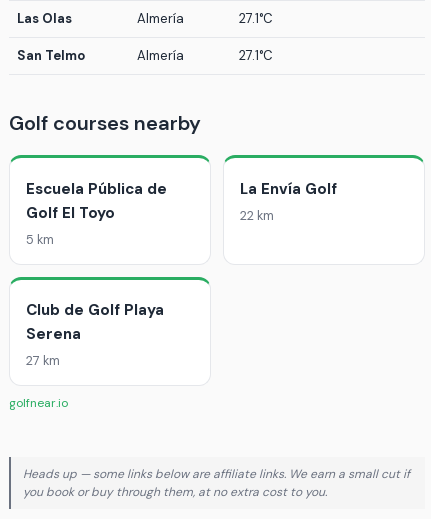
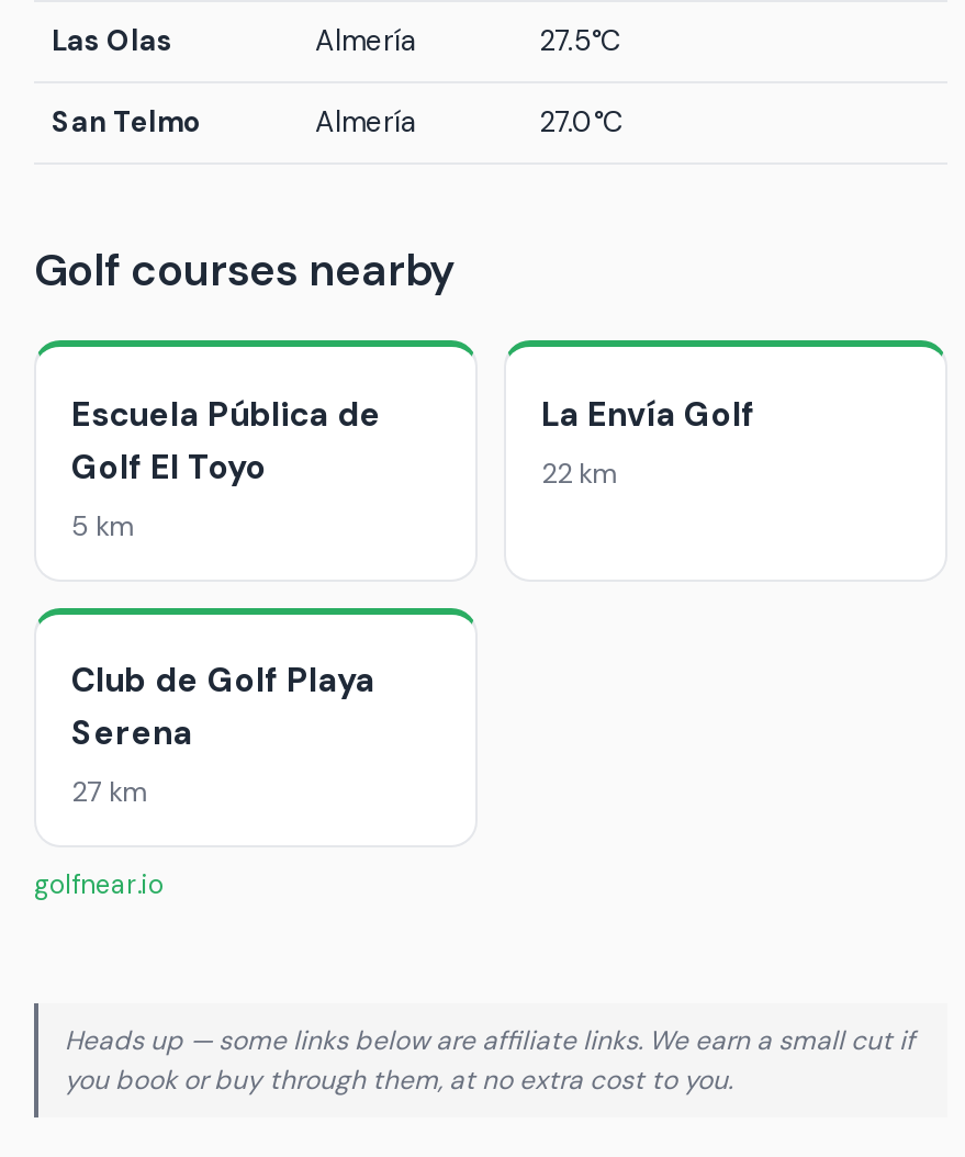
- 27.1°C
+ 27.5°C

- 27.1°C
+ 27.0°C
